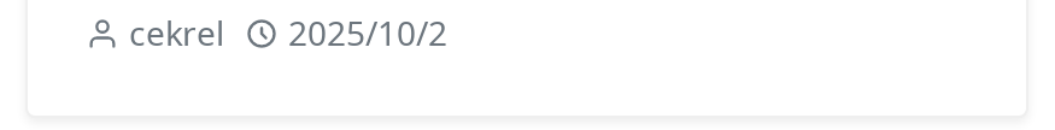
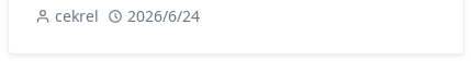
- cekrel 2025/10/2
+ cekrel 2026/6/24
